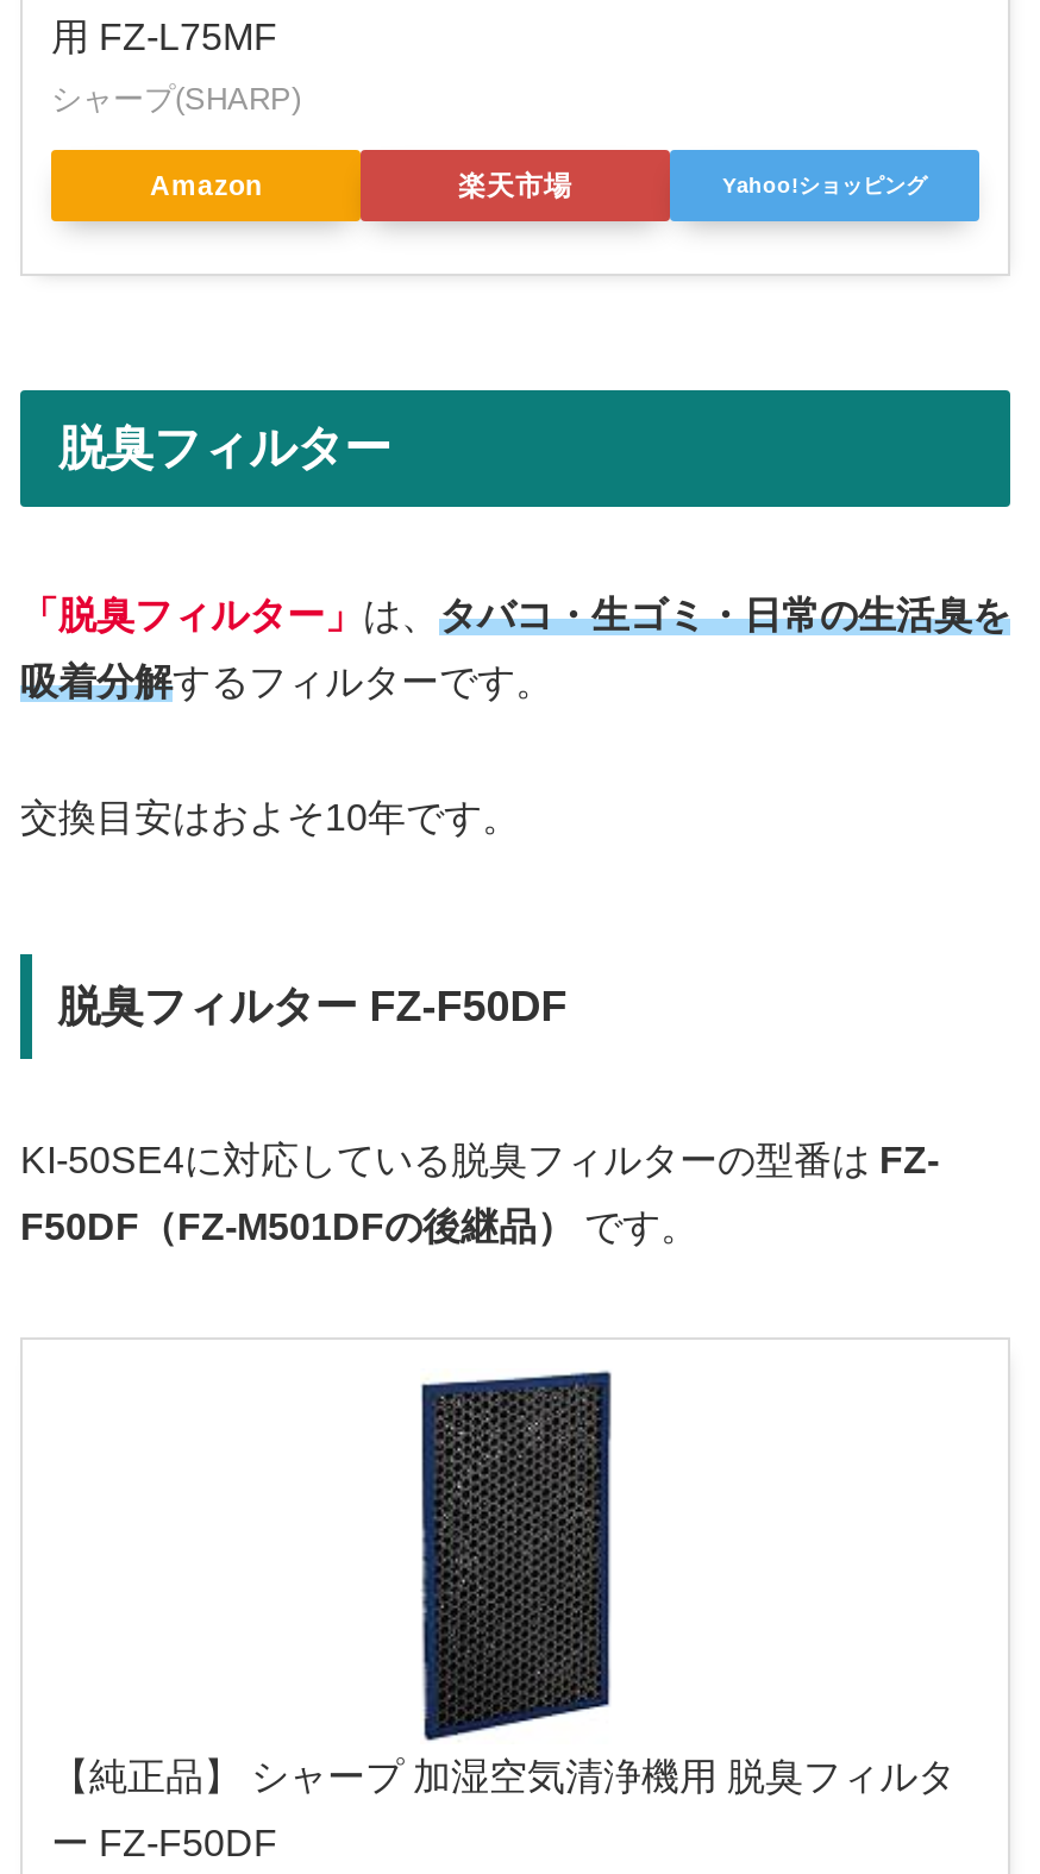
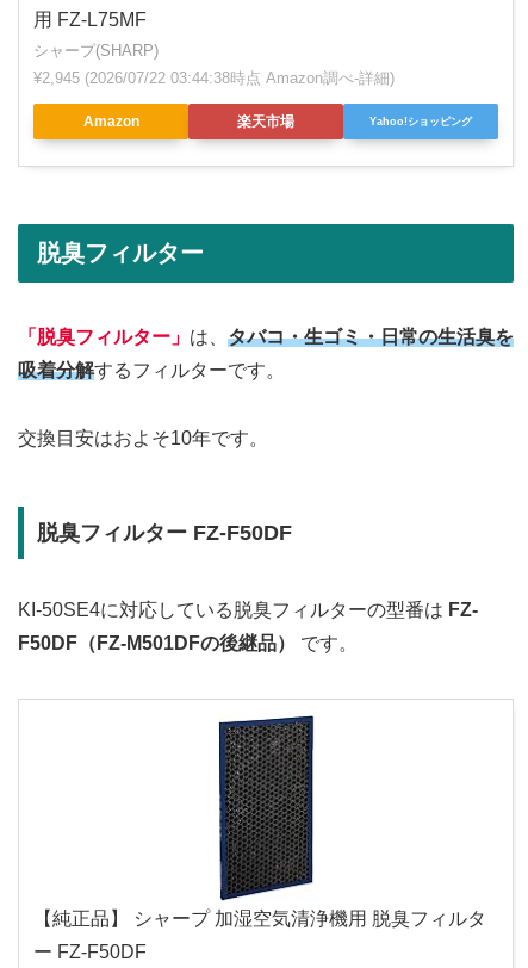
+ ¥2,945 (2026/07/22 03:44:38時点 Amazon調べ-詳細)
